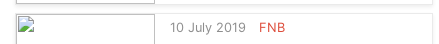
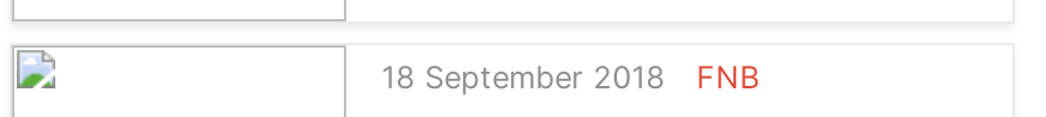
- 10 July 2019 FNB
+ 18 September 2018 FNB
